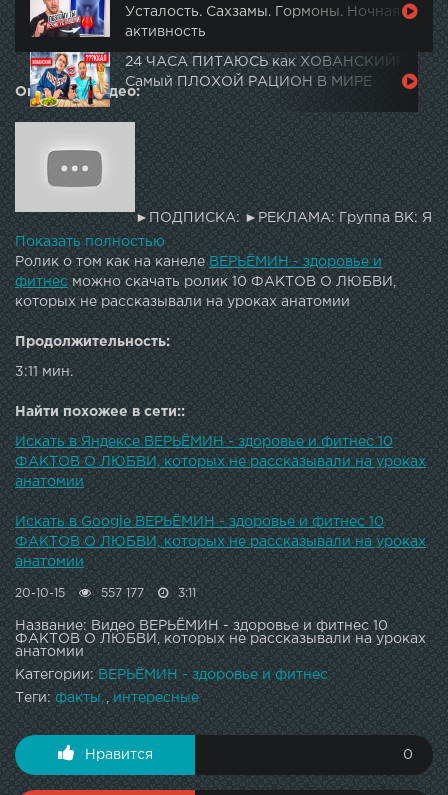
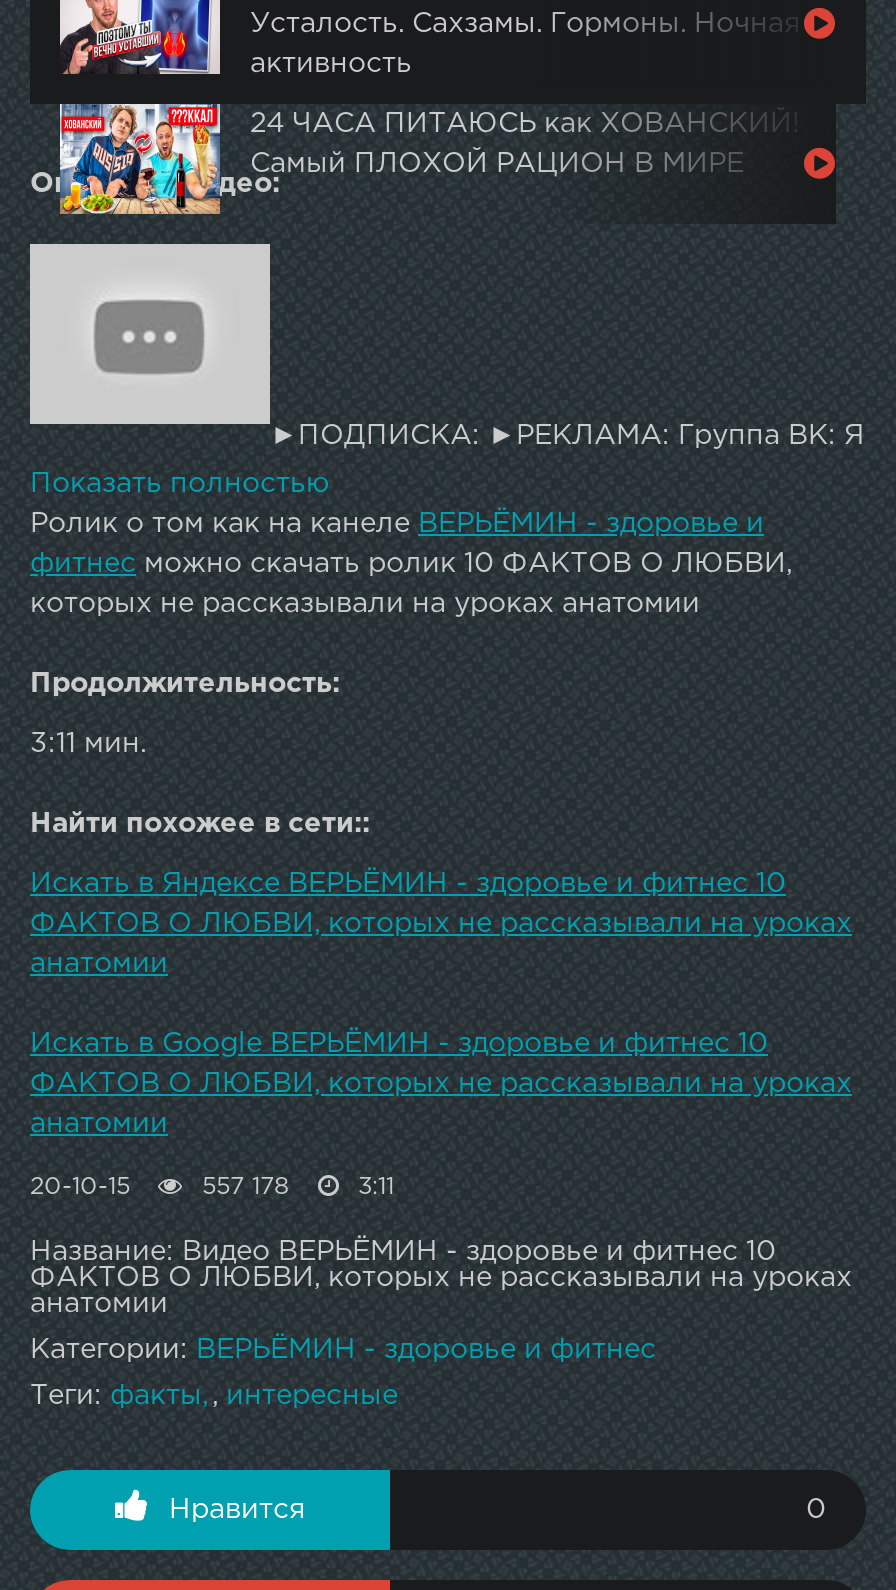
- 557 177
+ 557 178
